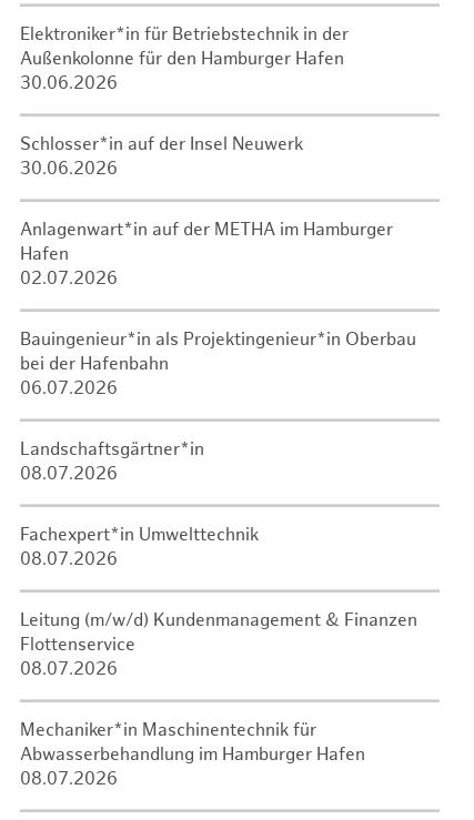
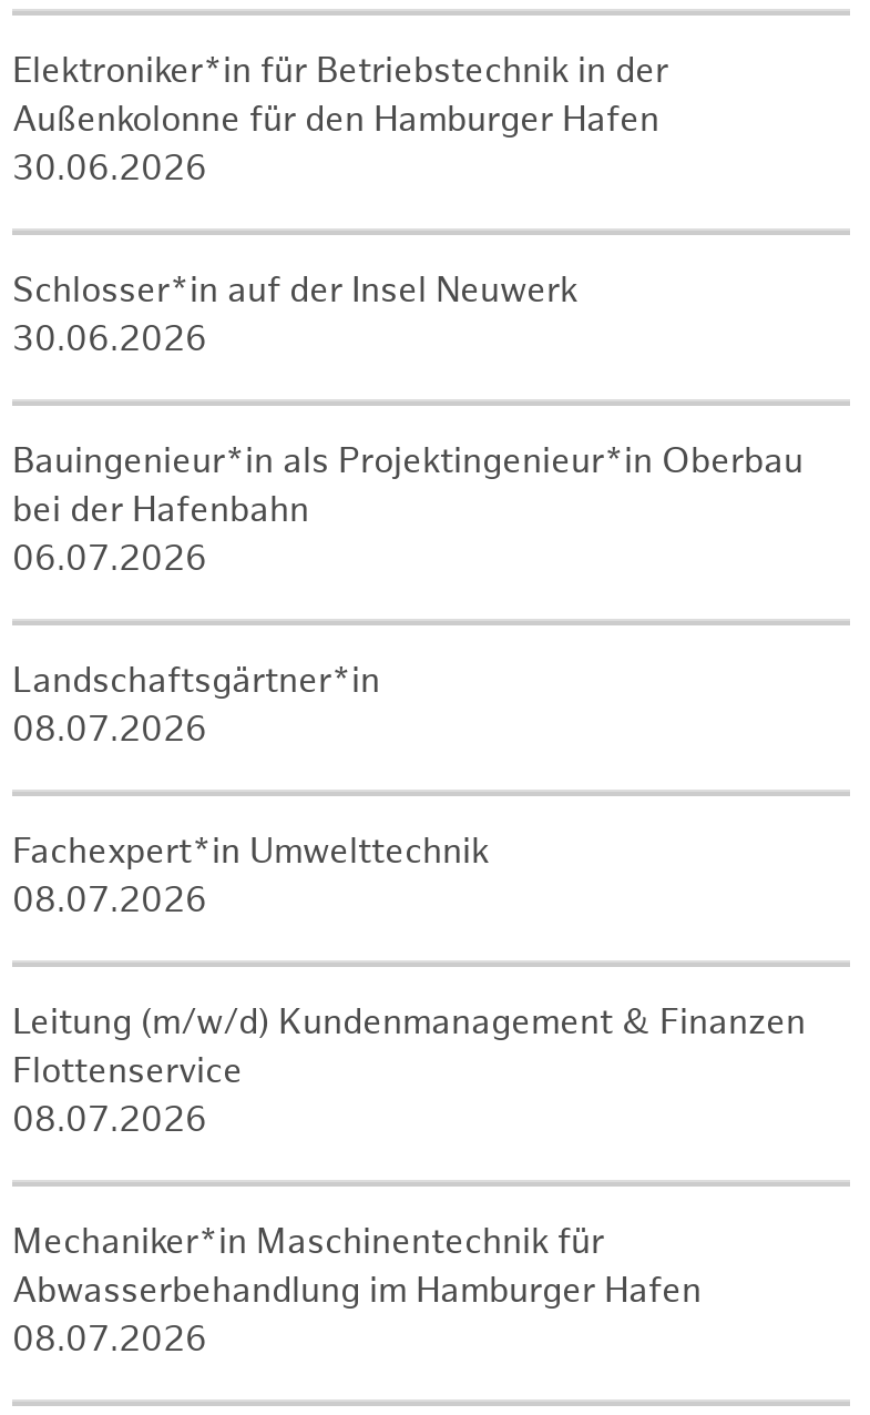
- Anlagenwart*in auf der METHA im Hamburger
- Hafen
- 02.07.2026
